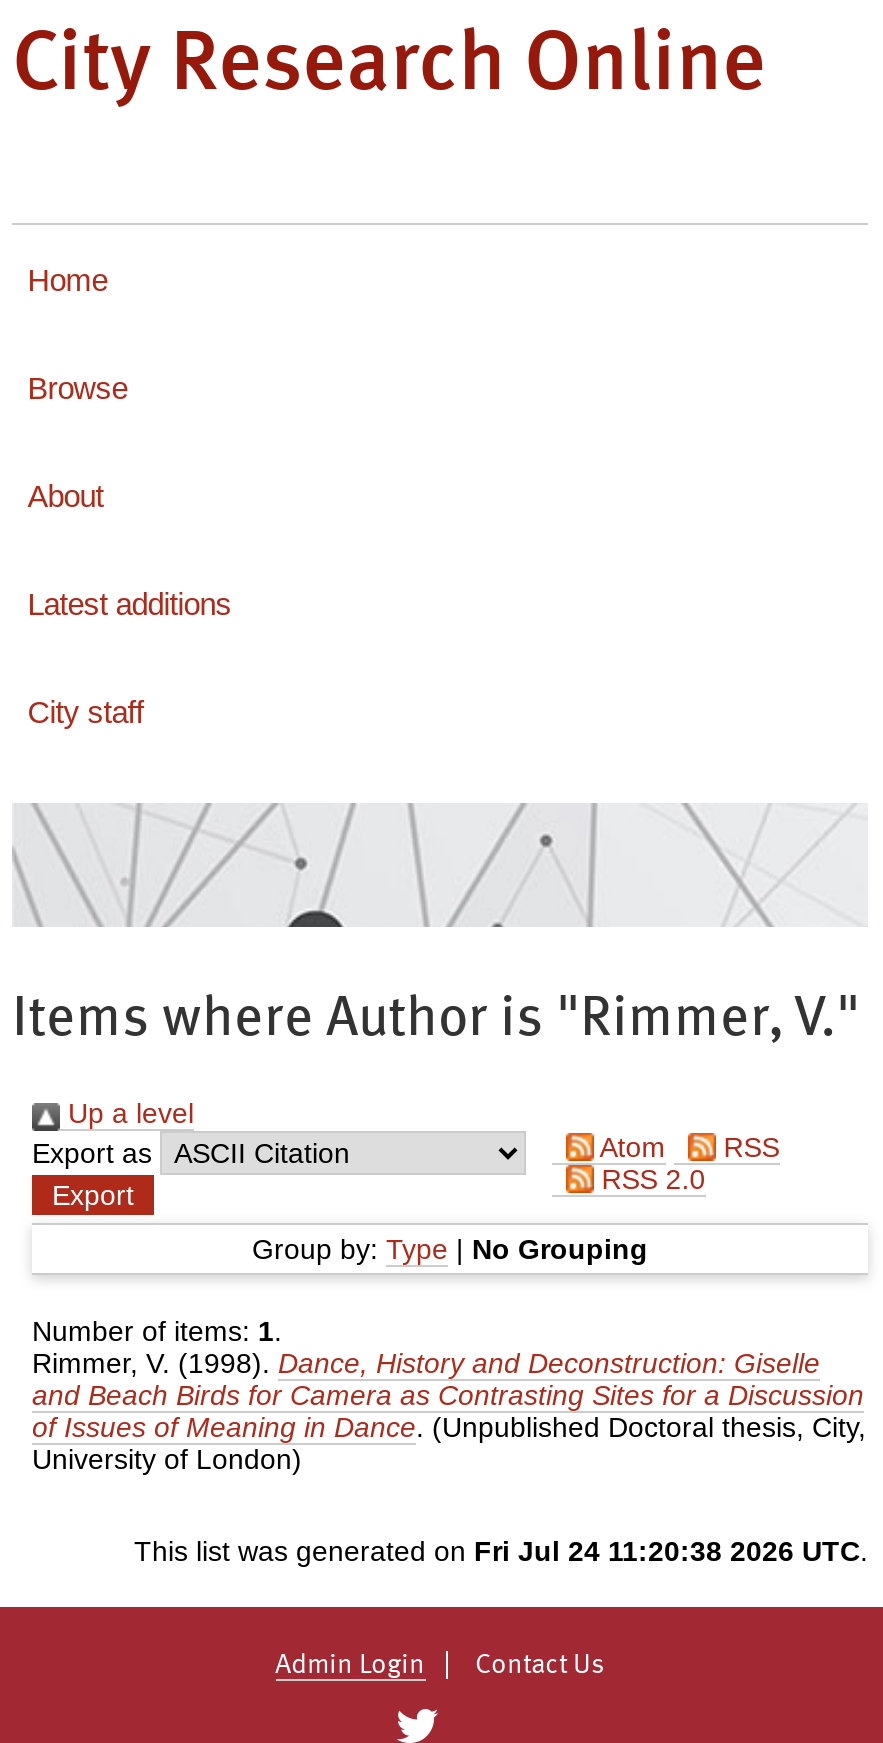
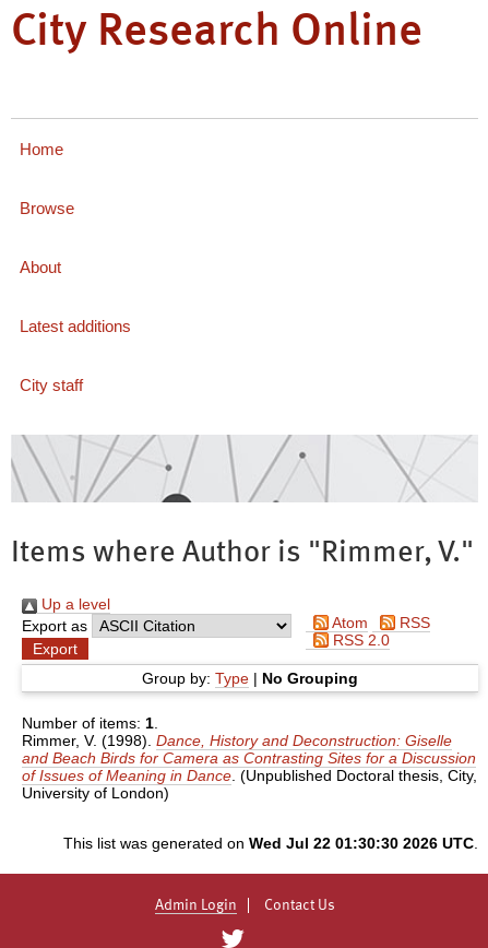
- This list was generated on Fri Jul 24 11:20:38 2026 UTC.
+ This list was generated on Wed Jul 22 01:30:30 2026 UTC.
